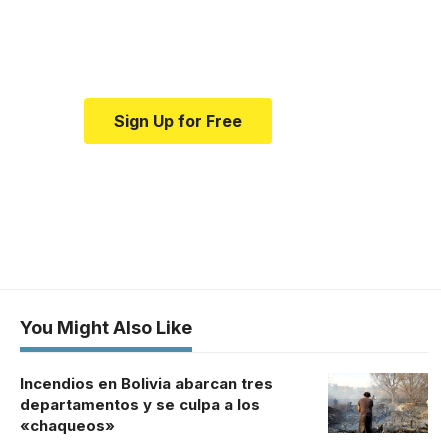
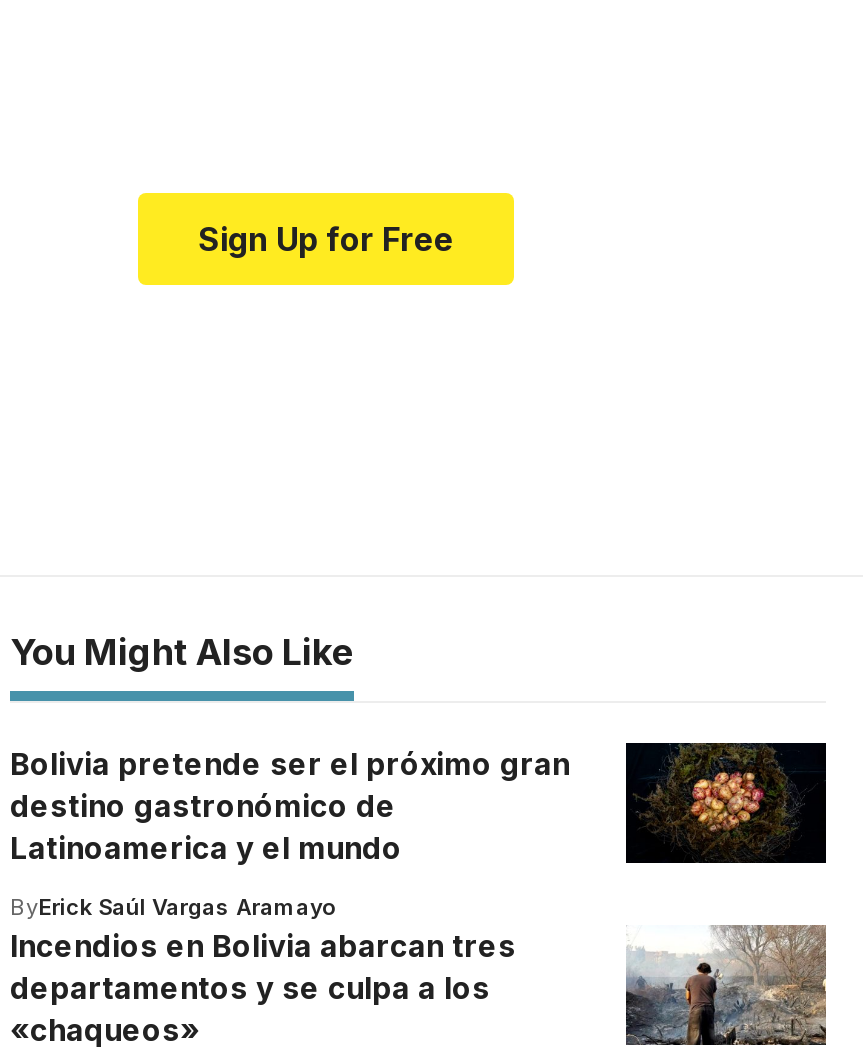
+ [image]
+ Bolivia pretende ser el próximo gran
+ destino gastronómico de
+ Latinoamerica y el mundo
+ ByErick Saúl Vargas Aramayo
